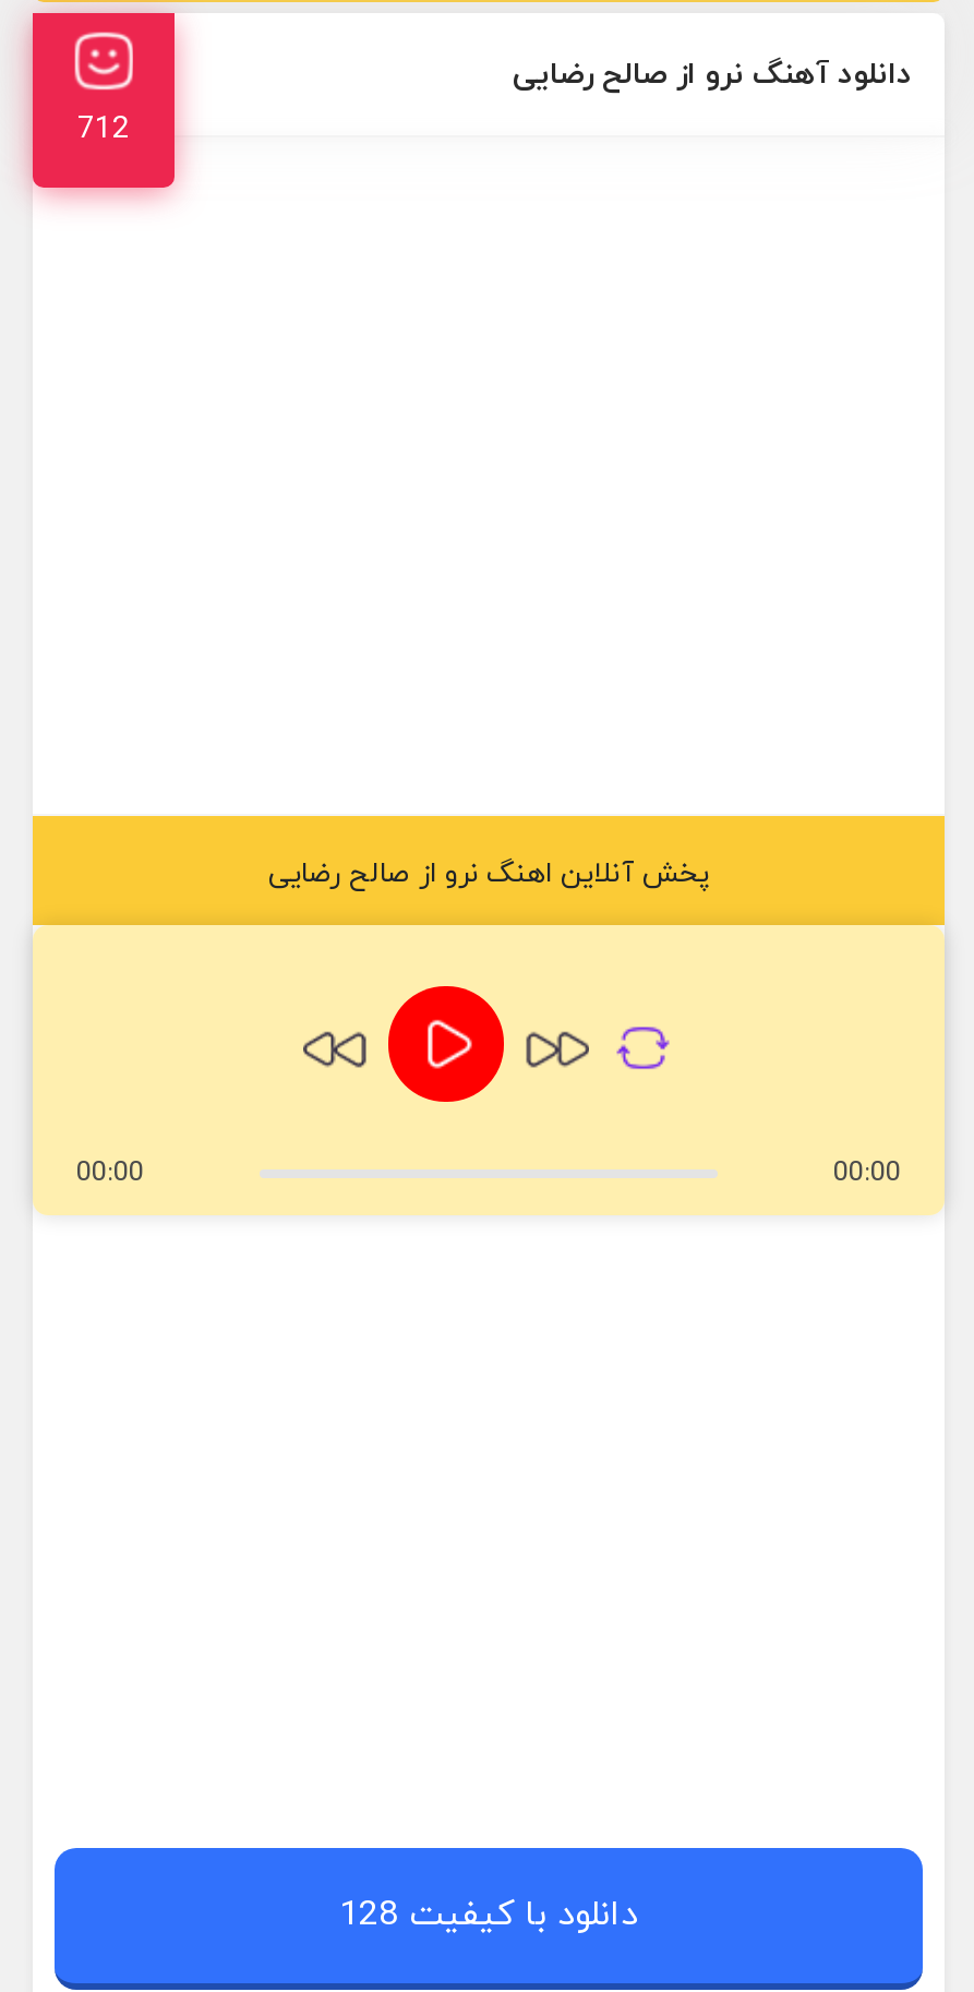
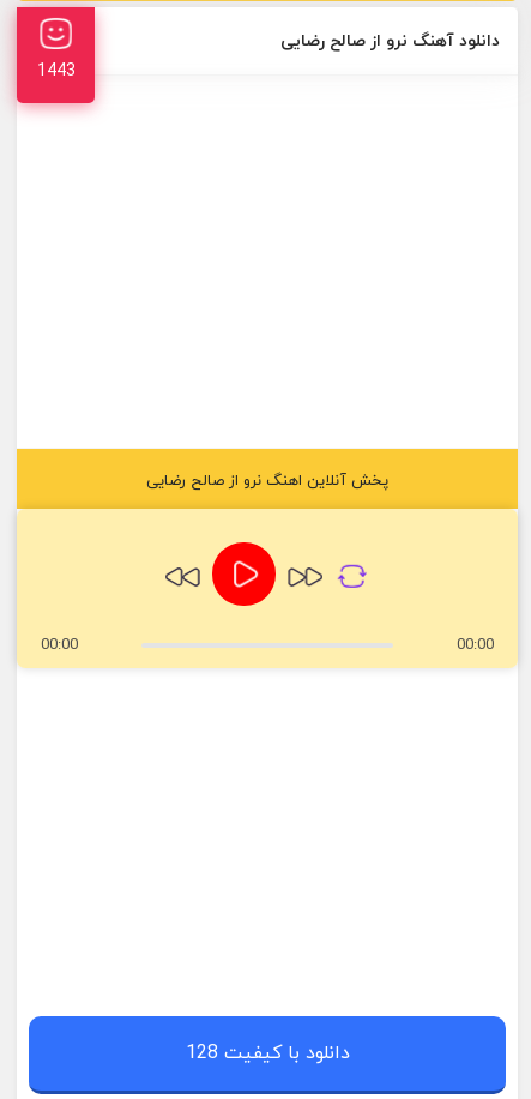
- 712
+ 1443
